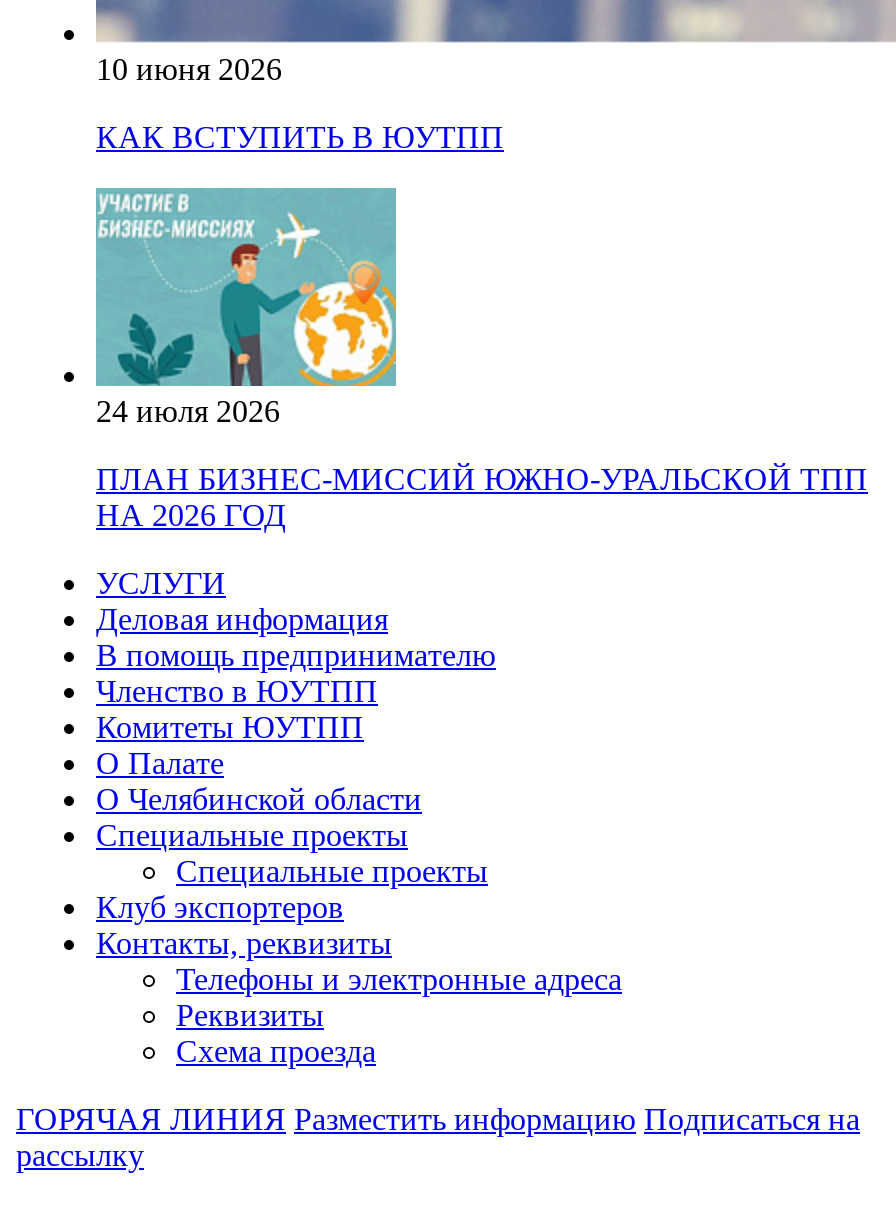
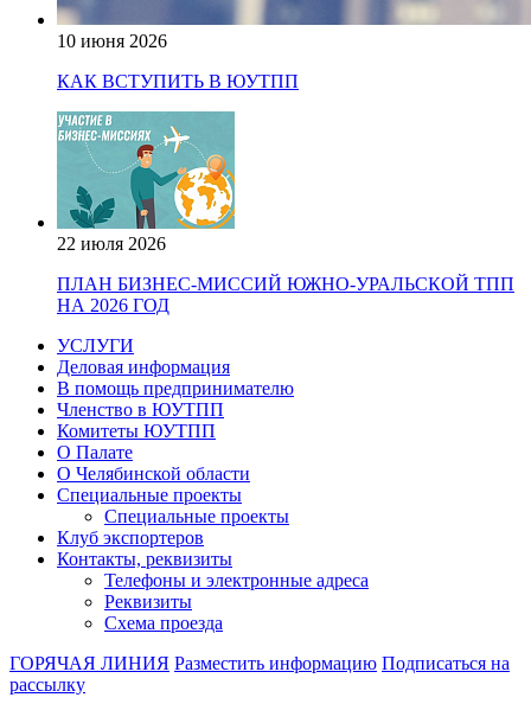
- 24 июля 2026
+ 22 июля 2026
